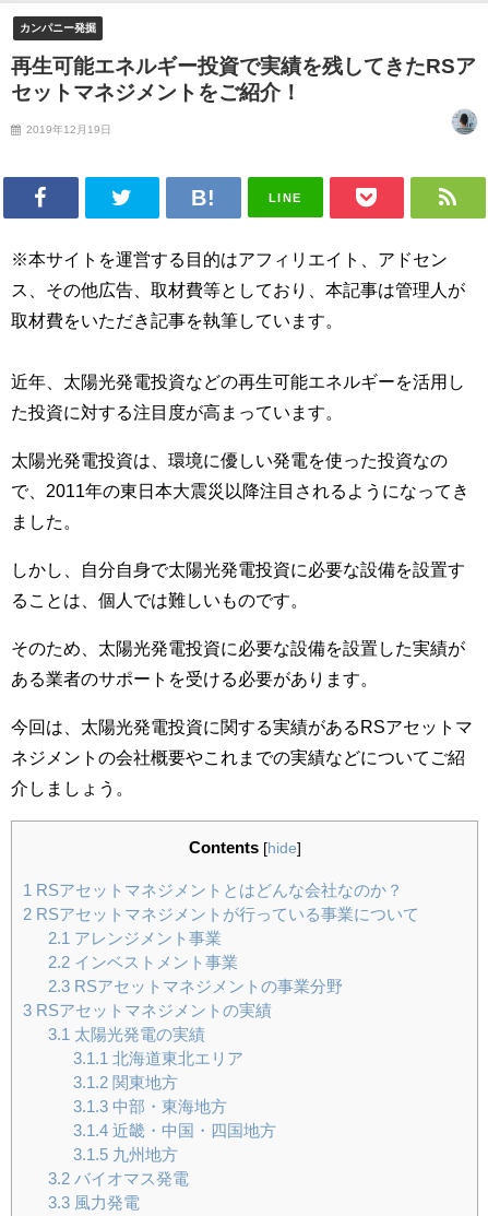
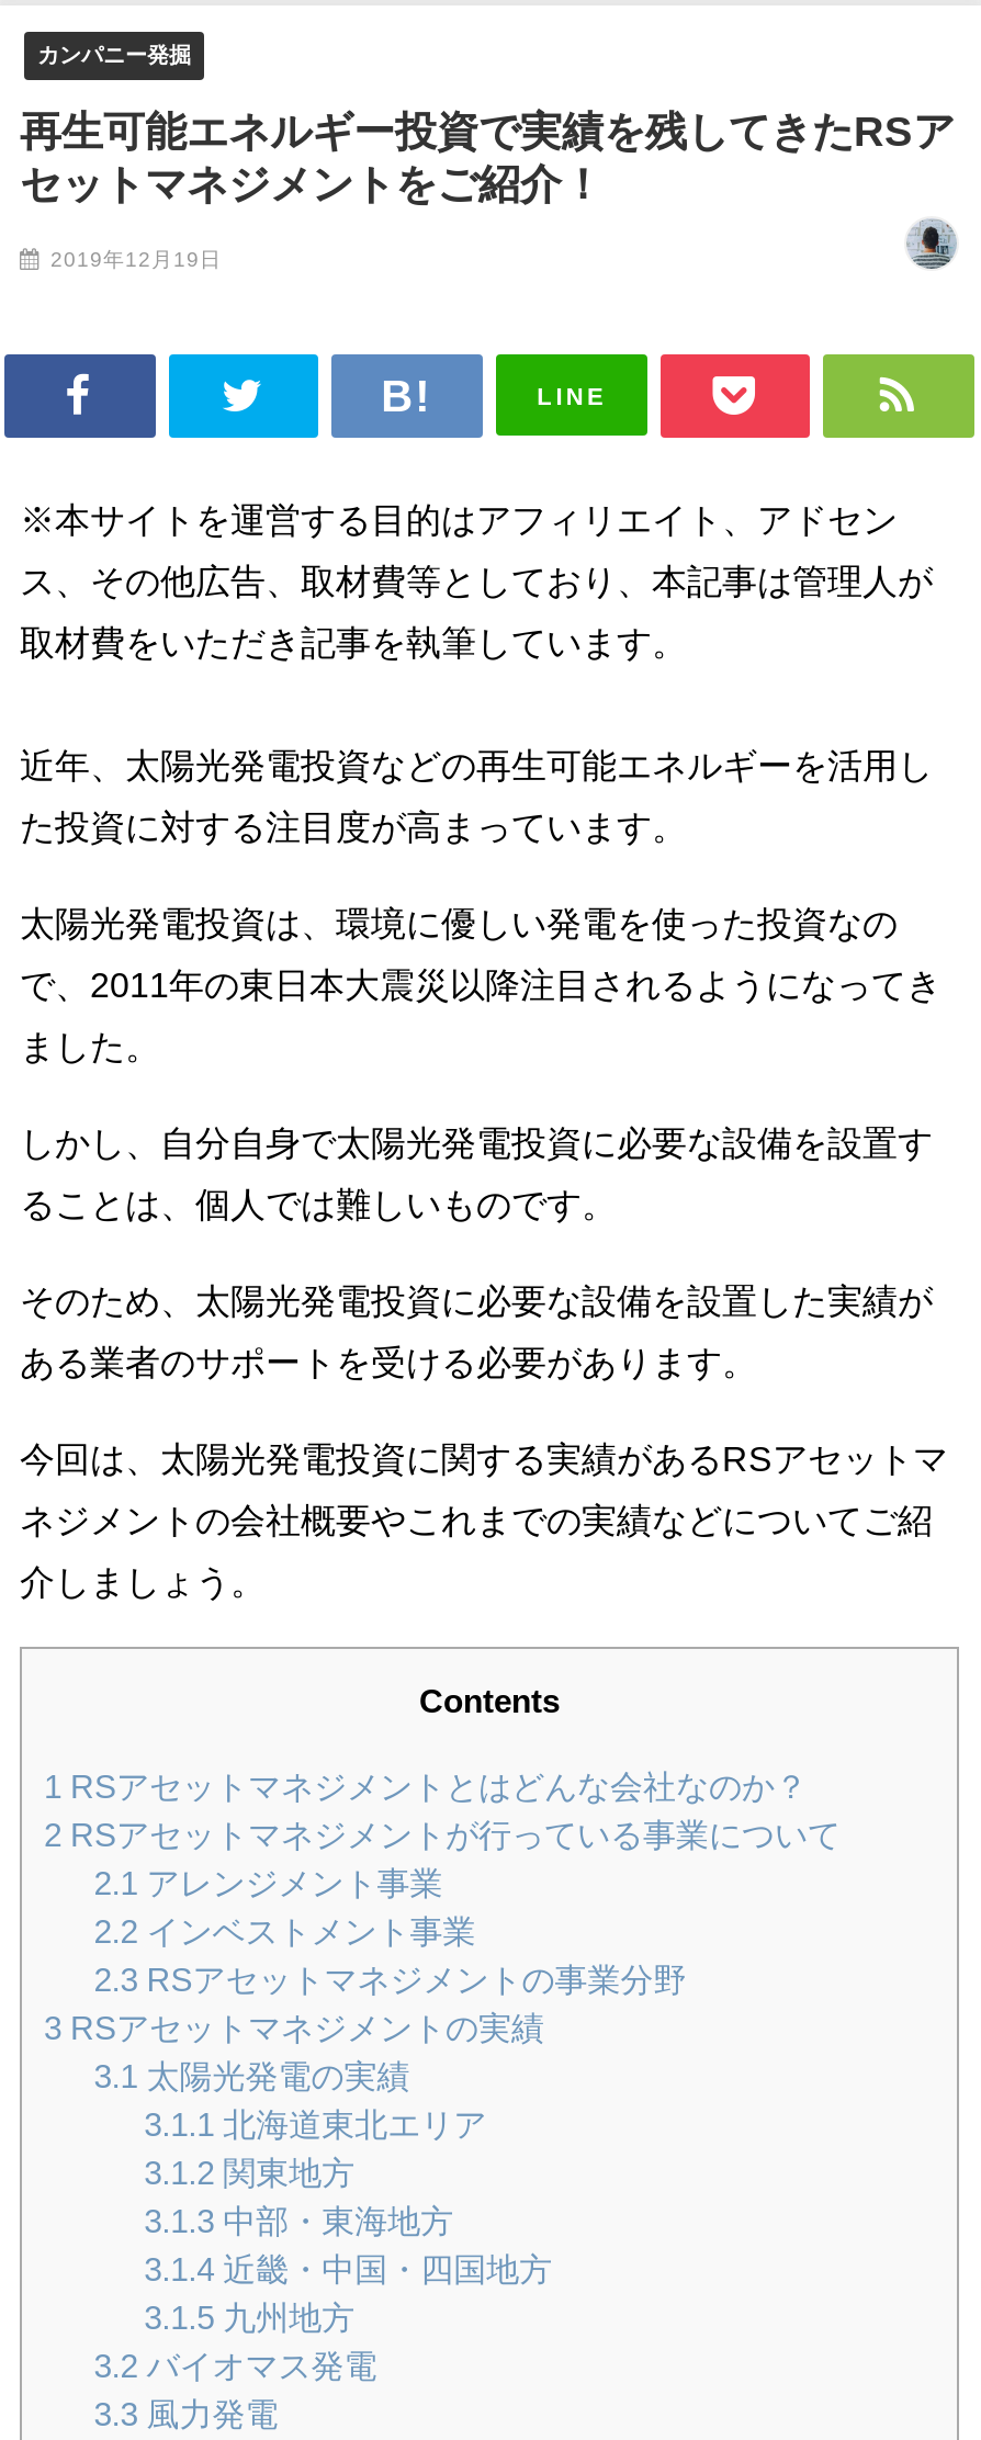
- Contents [hide]
+ Contents
